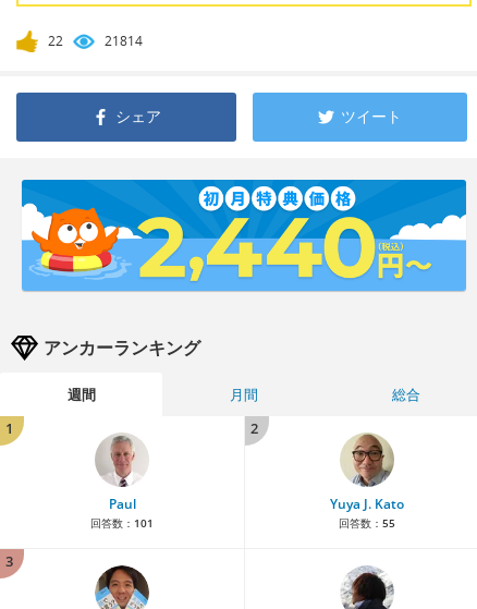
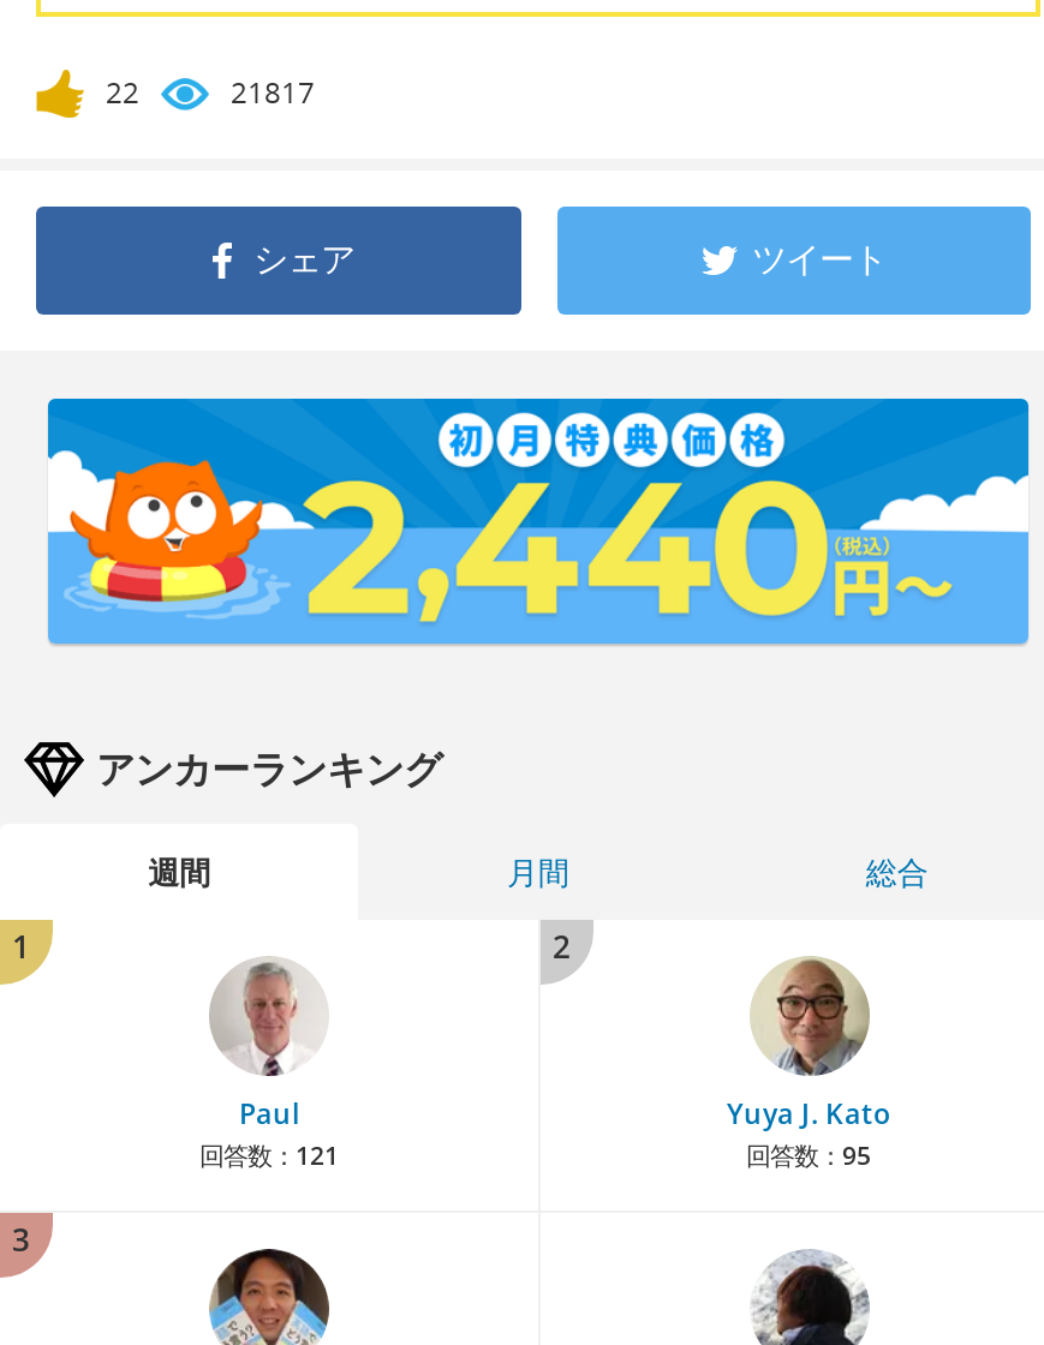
- 21814
+ 21817

- 回答数：101
+ 回答数：121

- 回答数：55
+ 回答数：95
